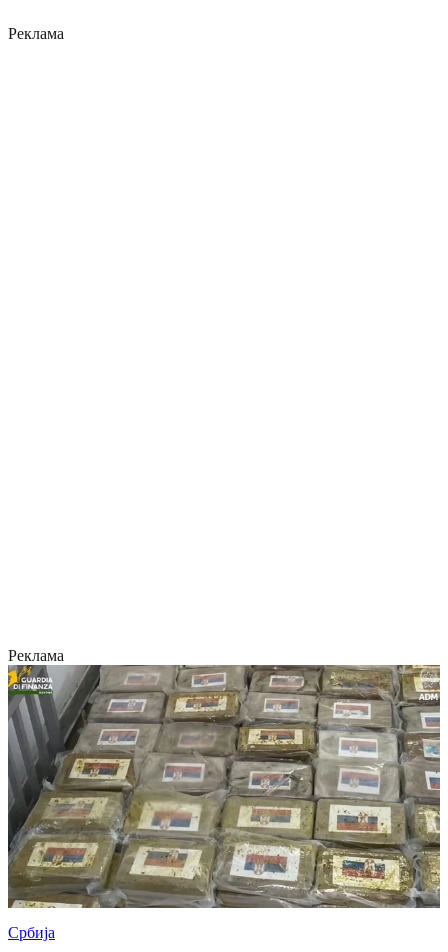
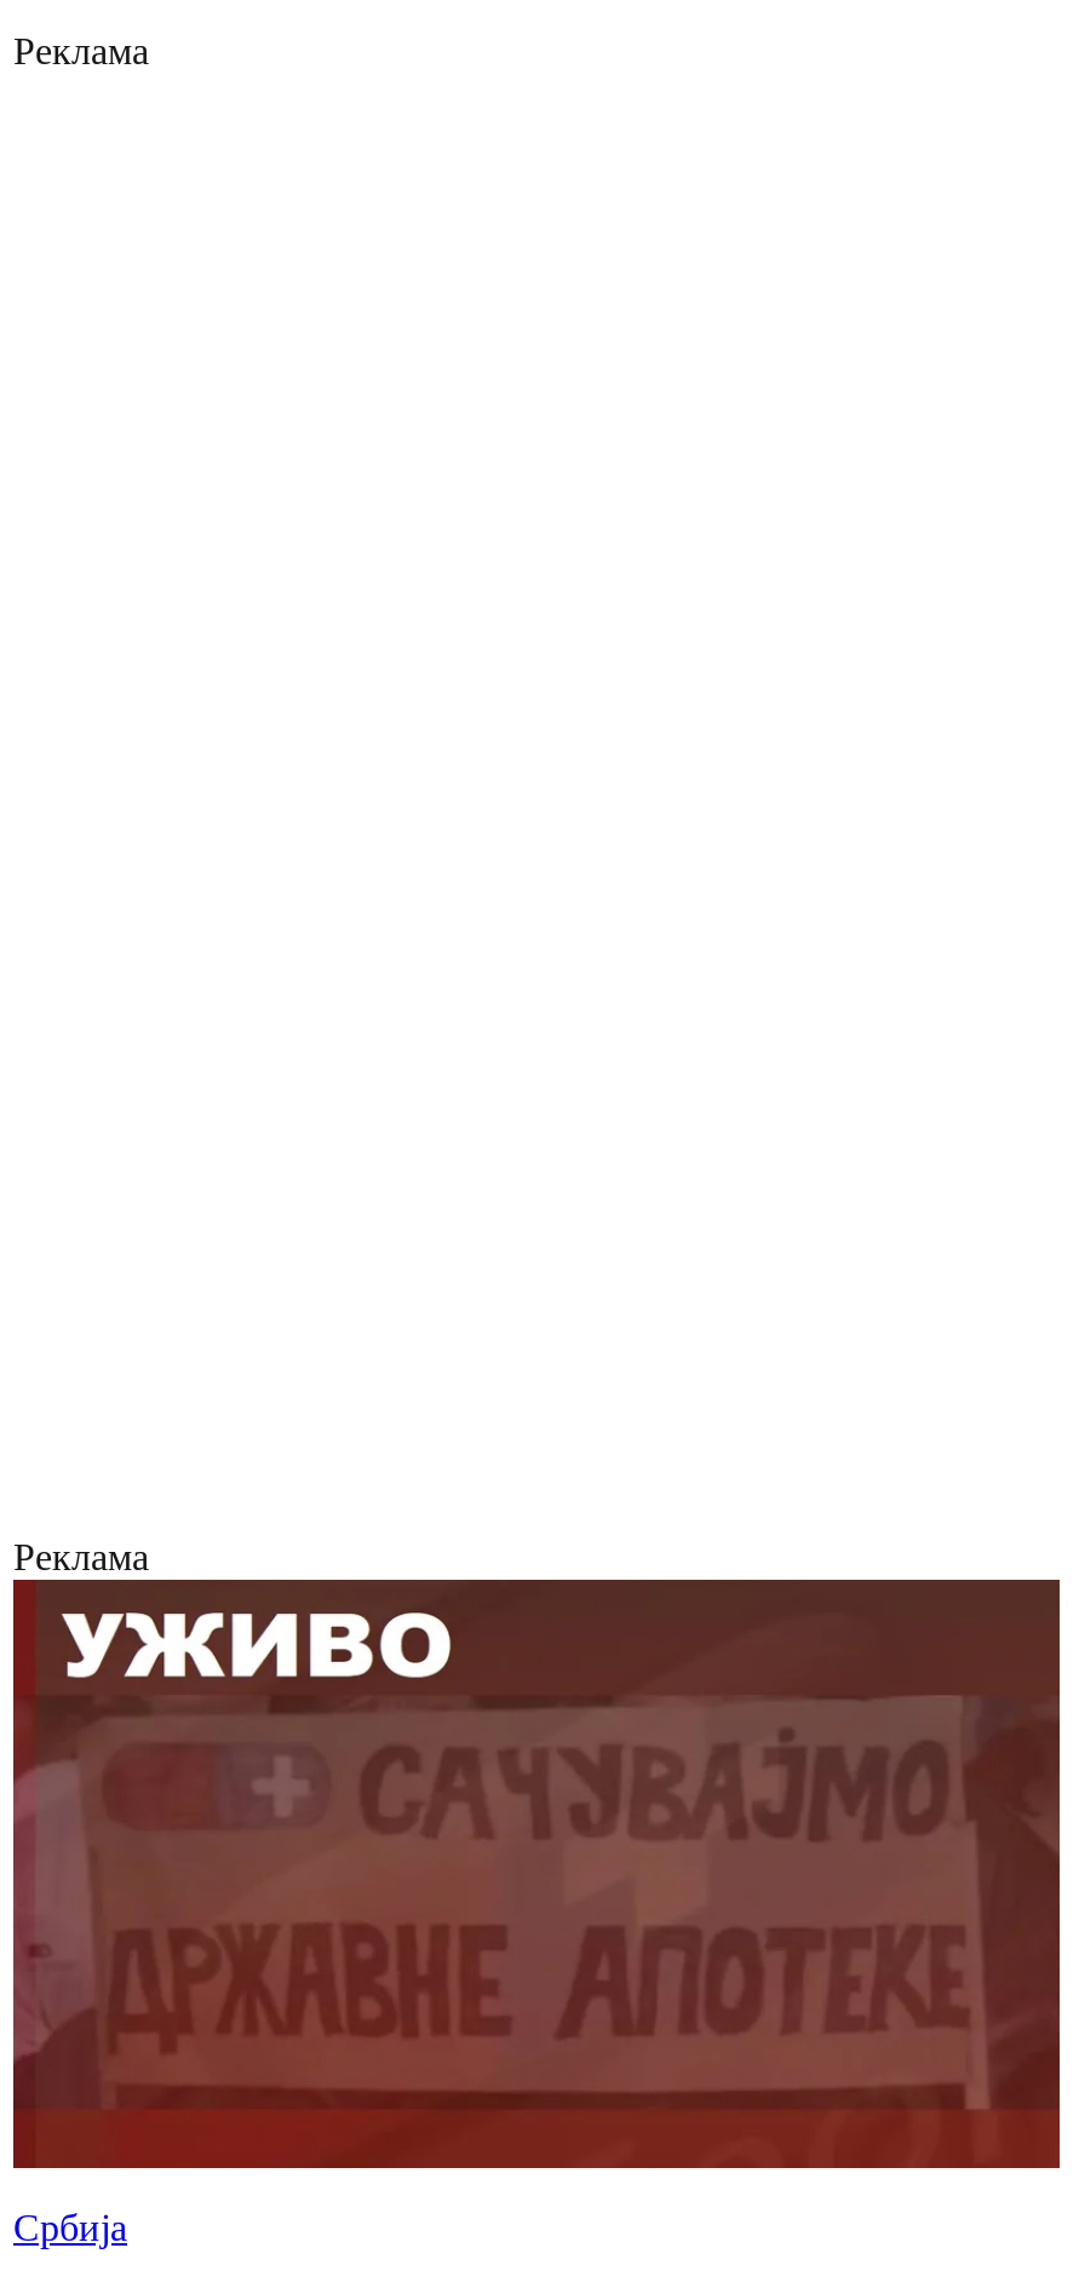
- [image]
+ [image]
